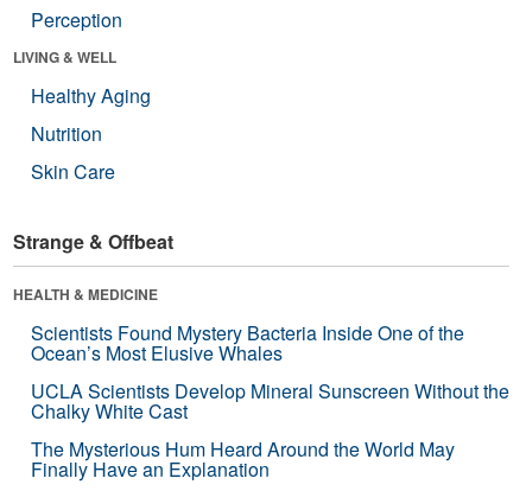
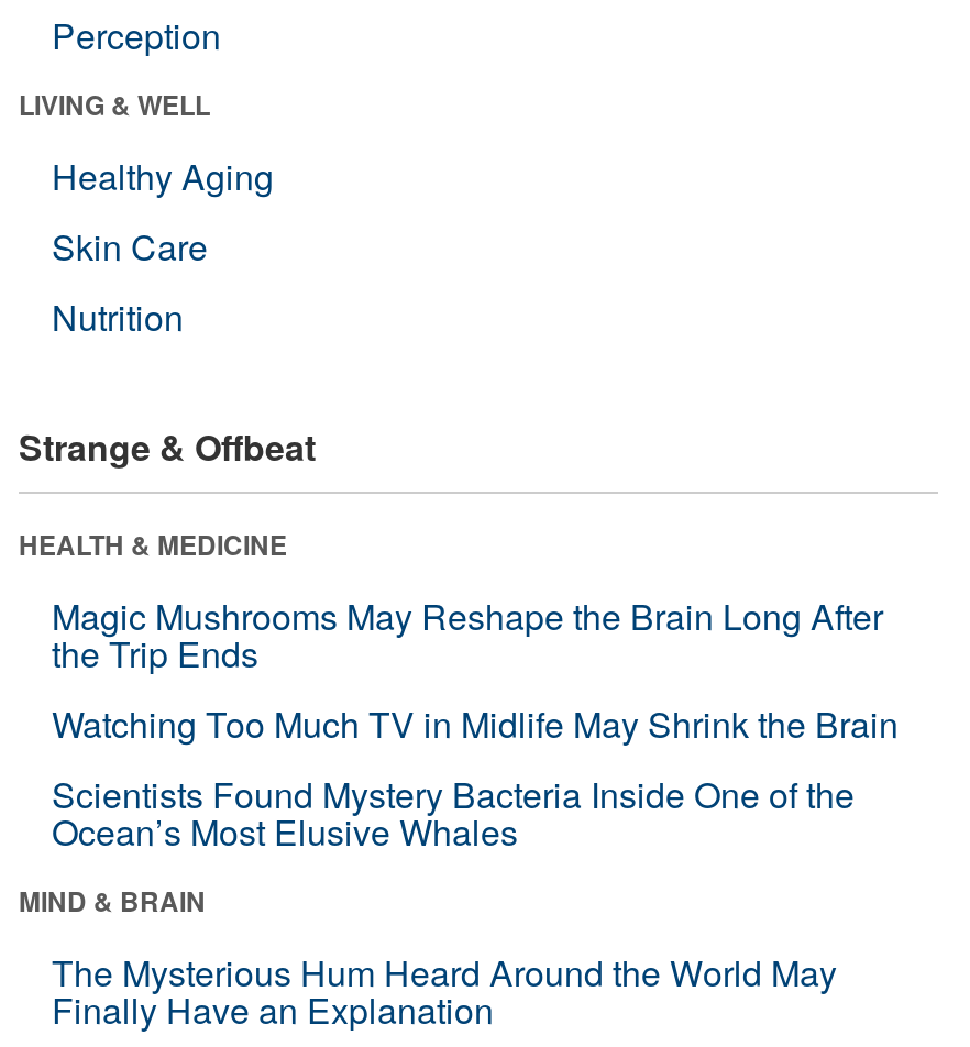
moved up: Skin Care

+ Magic Mushrooms May Reshape the Brain Long After
+ the Trip Ends
+ Watching Too Much TV in Midlife May Shrink the Brain

moved down: Scientists Found Mystery Bacteria Inside One of the | Ocean’s Most Elusive Whales

- UCLA Scientists Develop Mineral Sunscreen Without the
- Chalky White Cast
+ MIND & BRAIN
